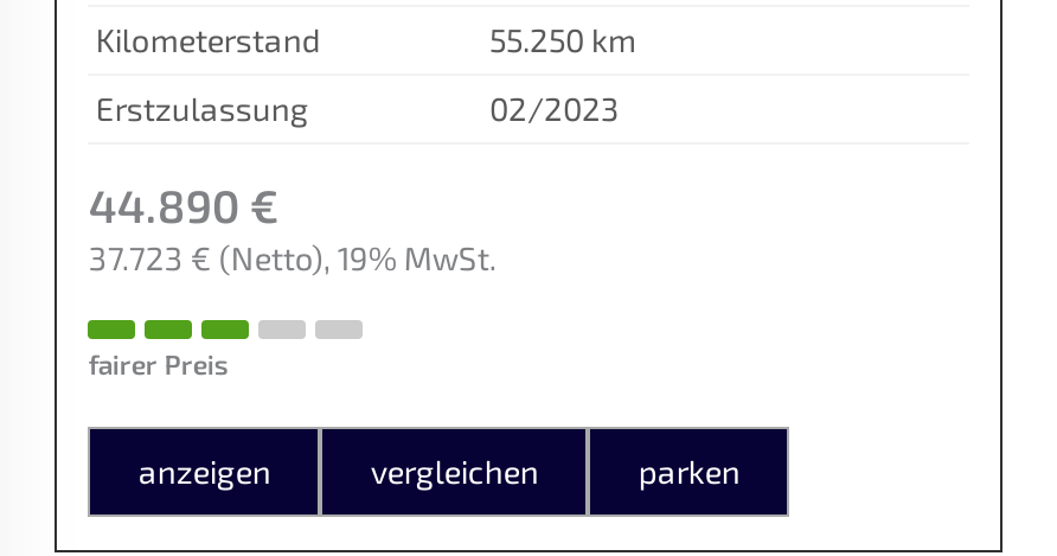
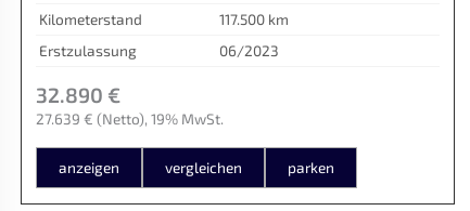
- 55.250 km
+ 117.500 km

- 02/2023
- 44.890 €
- 37.723 €(Netto) 19% MwSt.
- fairer Preis
+ 06/2023
+ 32.890 €
+ 27.639 €(Netto) 19% MwSt.
